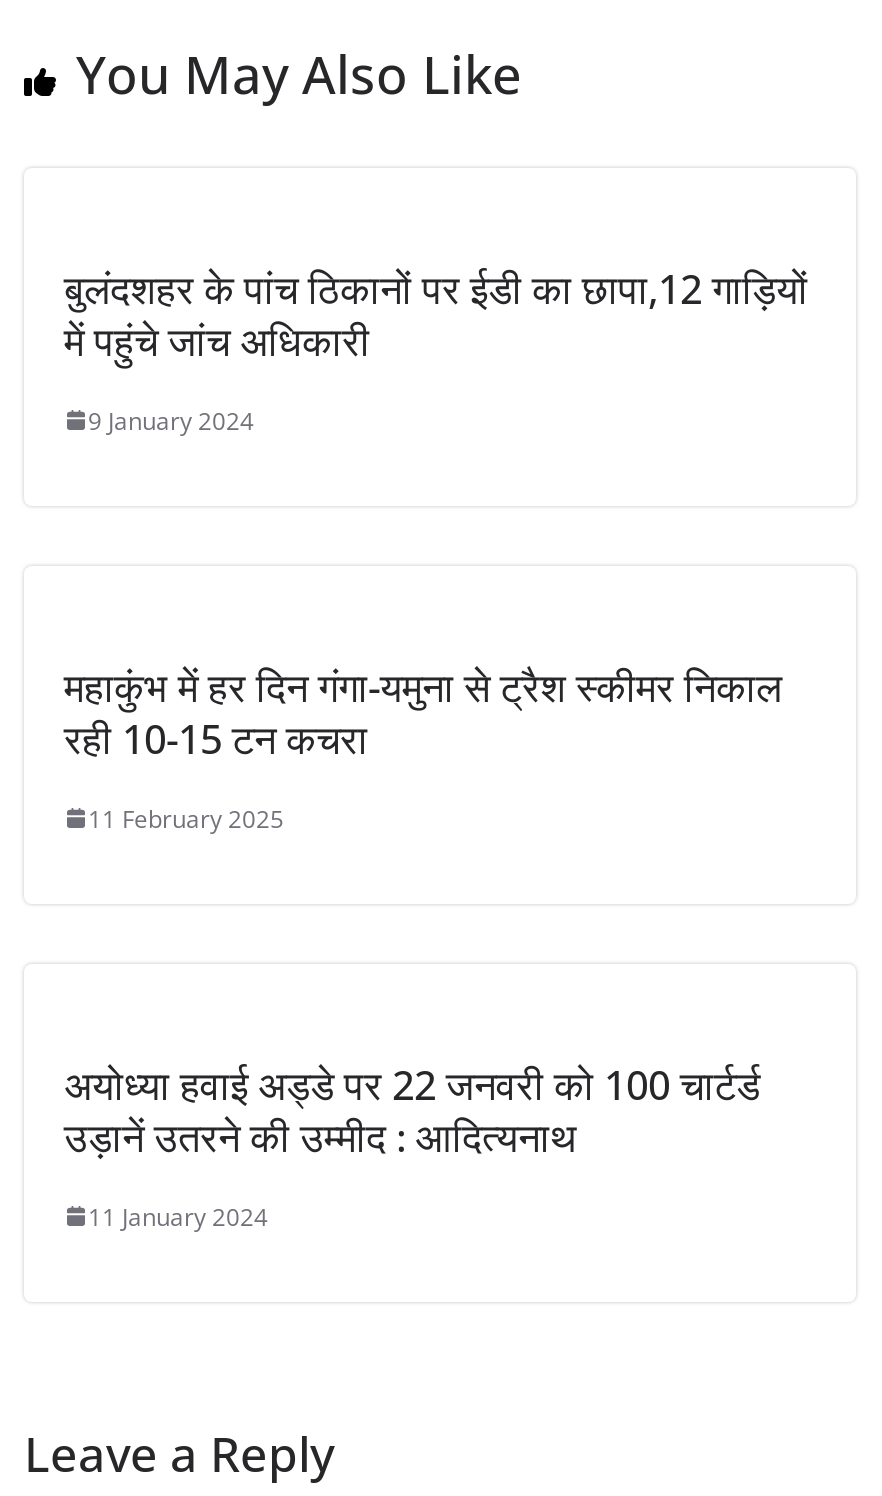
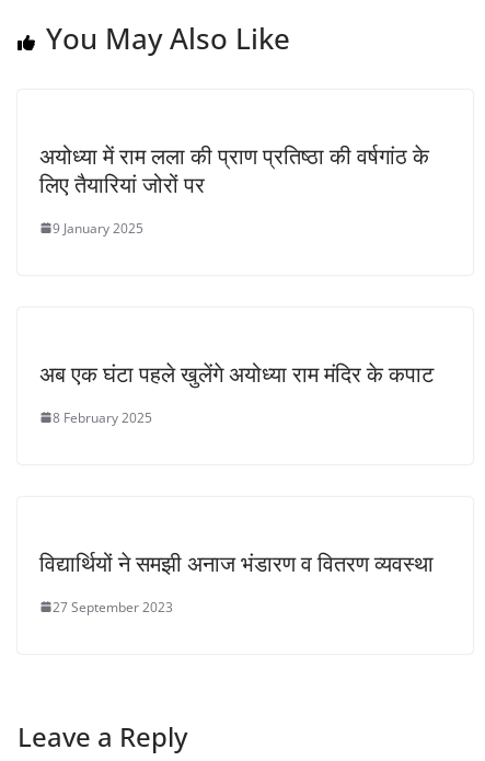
- बुलंदशहर के पांच ठिकानों पर ईडी का छापा,12 गाड़ियों
- में पहुंचे जांच अधिकारी
+ अयोध्या में राम लला की प्राण प्रतिष्ठा की वर्षगांठ के
+ लिए तैयारियां जोरों पर

- 9 January 2024
+ 9 January 2025

- महाकुंभ में हर दिन गंगा-यमुना से ट्रैश स्कीमर निकाल
- रही 10-15 टन कचरा
+ अब एक घंटा पहले खुलेंगे अयोध्या राम मंदिर के कपाट

- 11 February 2025
+ 8 February 2025

- अयोध्या हवाई अड्डे पर 22 जनवरी को 100 चार्टर्ड
- उड़ानें उतरने की उम्मीद : आदित्यनाथ
+ विद्यार्थियों ने समझी अनाज भंडारण व वितरण व्यवस्था

- 11 January 2024
+ 27 September 2023
